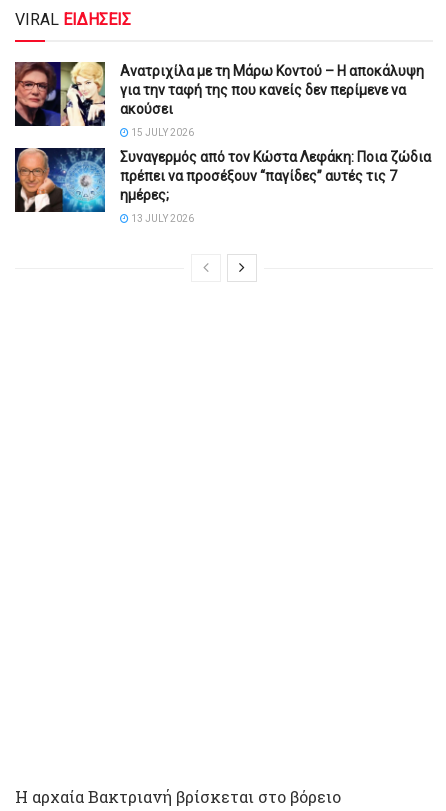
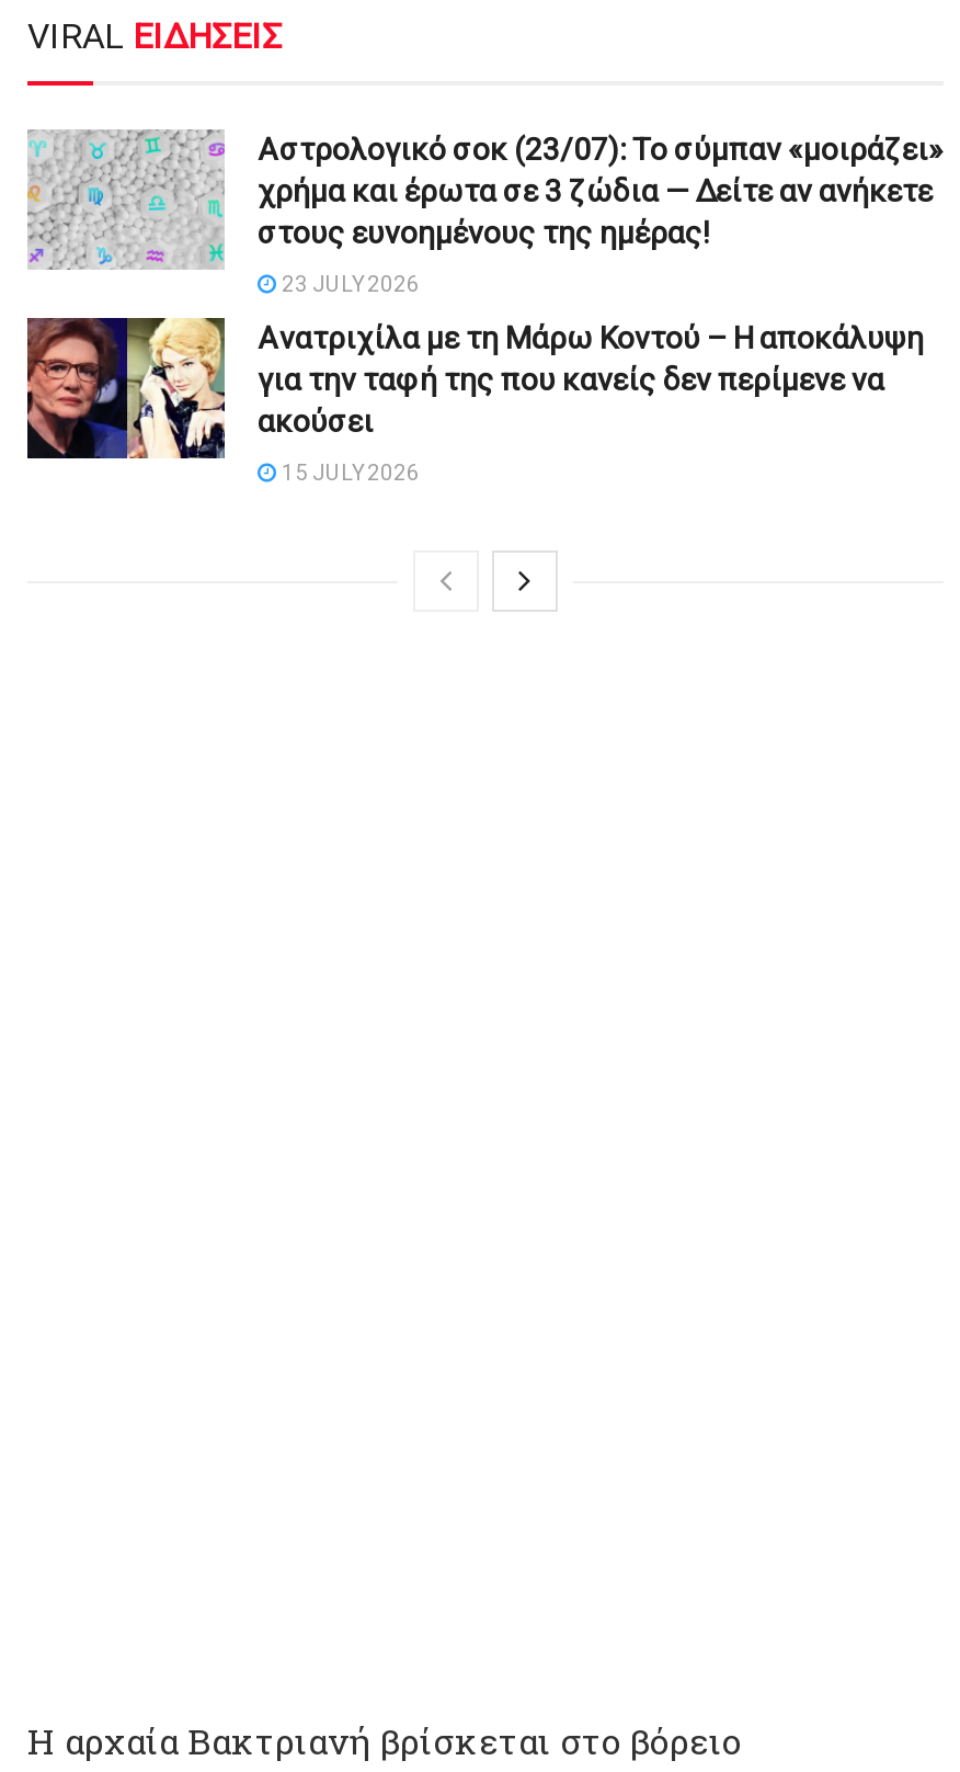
+ [image]
+ Αστρολογικό σοκ (23/07): Το σύμπαν «μοιράζει»
+ χρήμα και έρωτα σε 3 ζώδια — Δείτε αν ανήκετε
+ στους ευνοημένους της ημέρας!
+ 23 JULY 2026

moved down: [image] | Ανατριχίλα με τη Μάρω Κοντού – Η αποκάλυψη | για την ταφή της που κανείς δεν περίμενε να | ακούσει | 15 JULY 2026

- [image]
- Συναγερμός από τον Κώστα Λεφάκη: Ποια ζώδια
- πρέπει να προσέξουν “παγίδες” αυτές τις 7
- ημέρες;
- 13 JULY 2026
